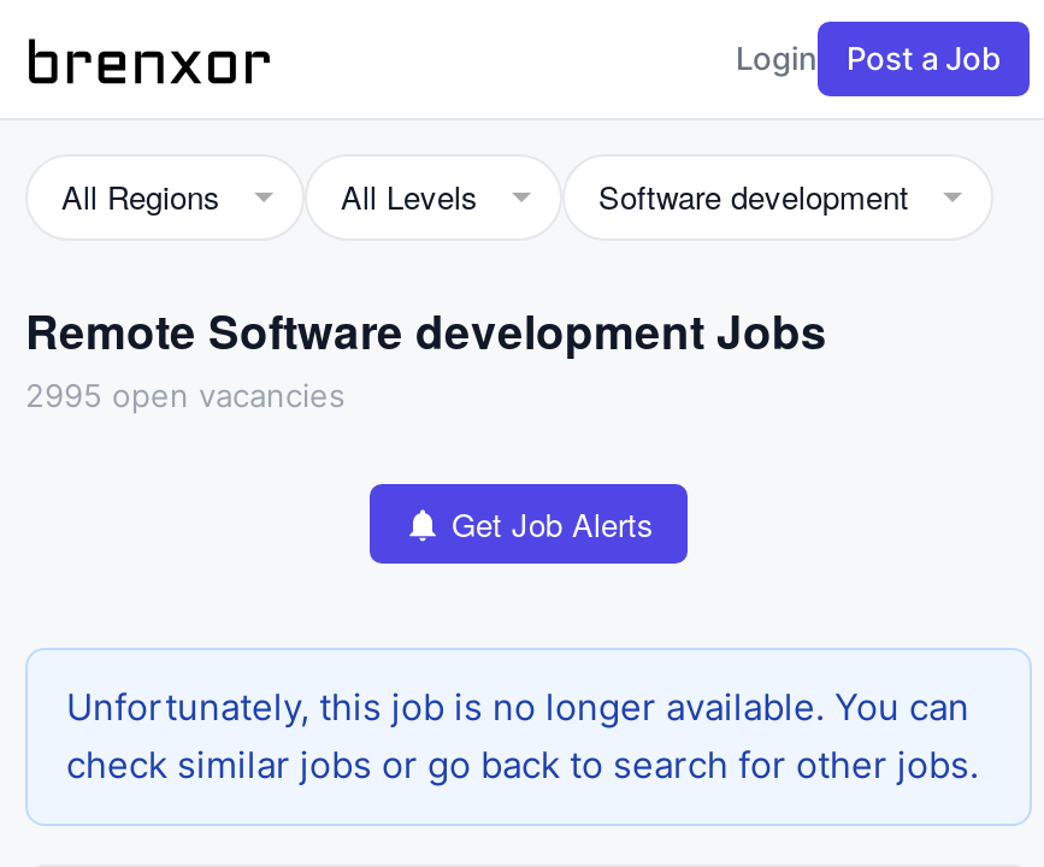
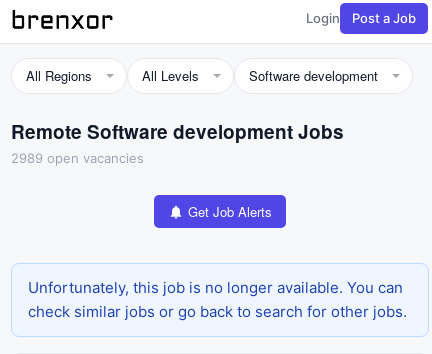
- 2995 open vacancies
+ 2989 open vacancies
